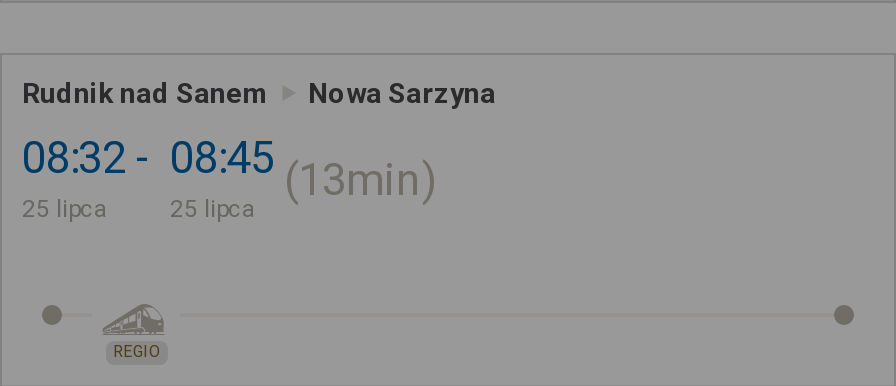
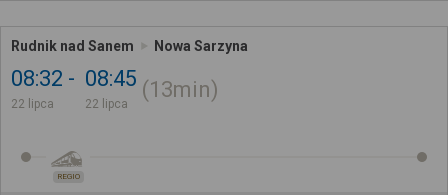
- 25 lipca
+ 22 lipca

- 25 lipca
+ 22 lipca
